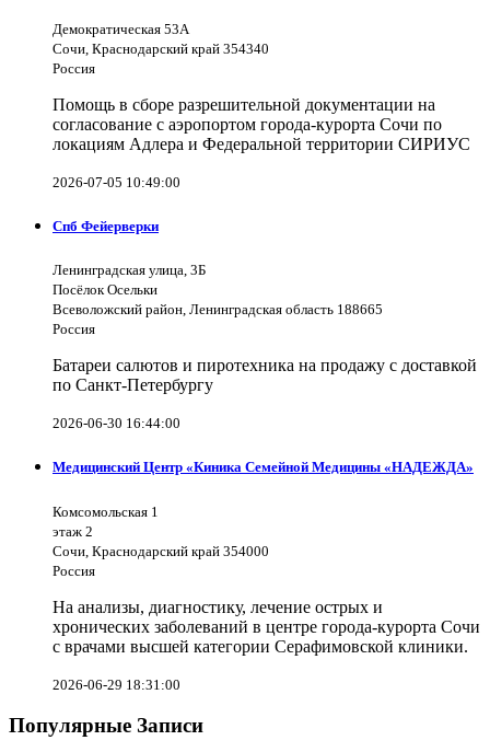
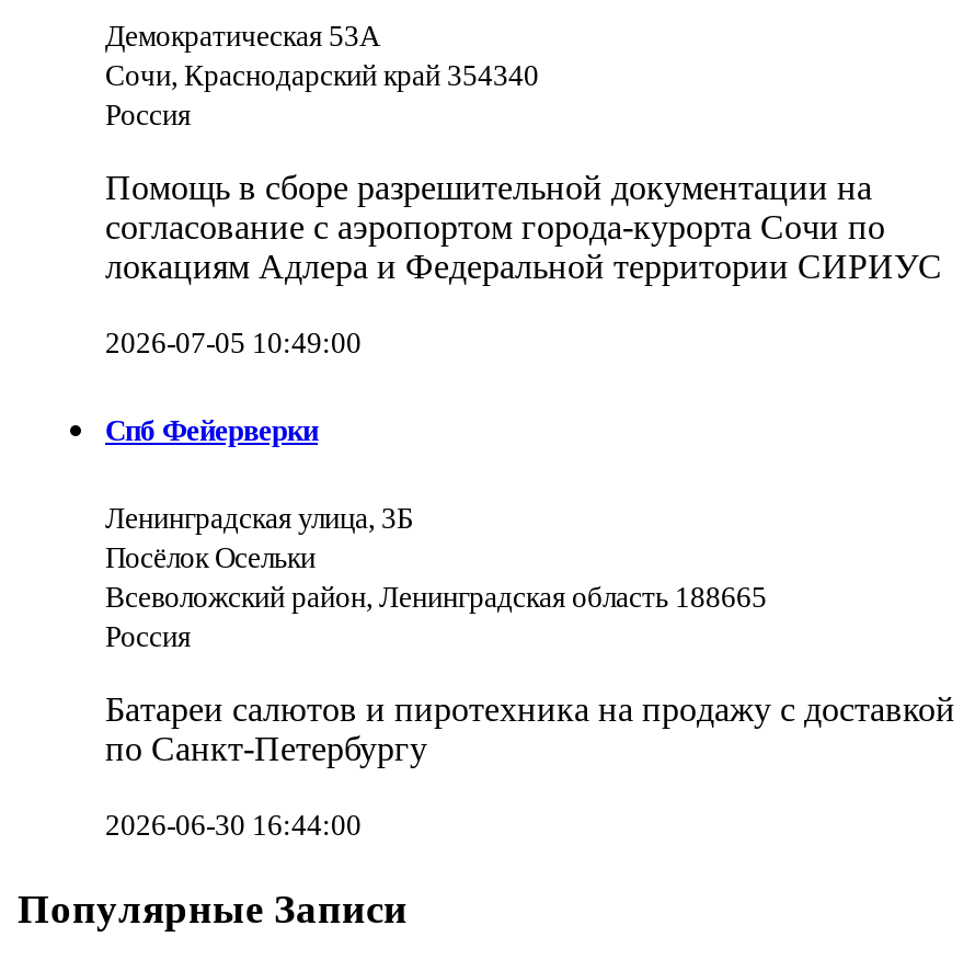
- Медицинский Центр «Киника Семейной Медицины «НАДЕЖДА»
- Комсомольская 1
- этаж 2
- Сочи, Краснодарский край 354000
- Россия
- На анализы, диагностику, лечение острых и
- хронических заболеваний в центре города-курорта Сочи
- с врачами высшей категории Серафимовской клиники.
- 2026-06-29 18:31:00
